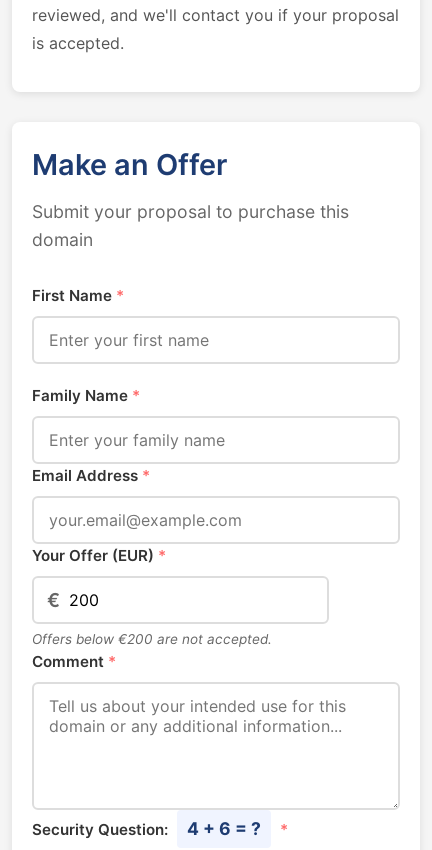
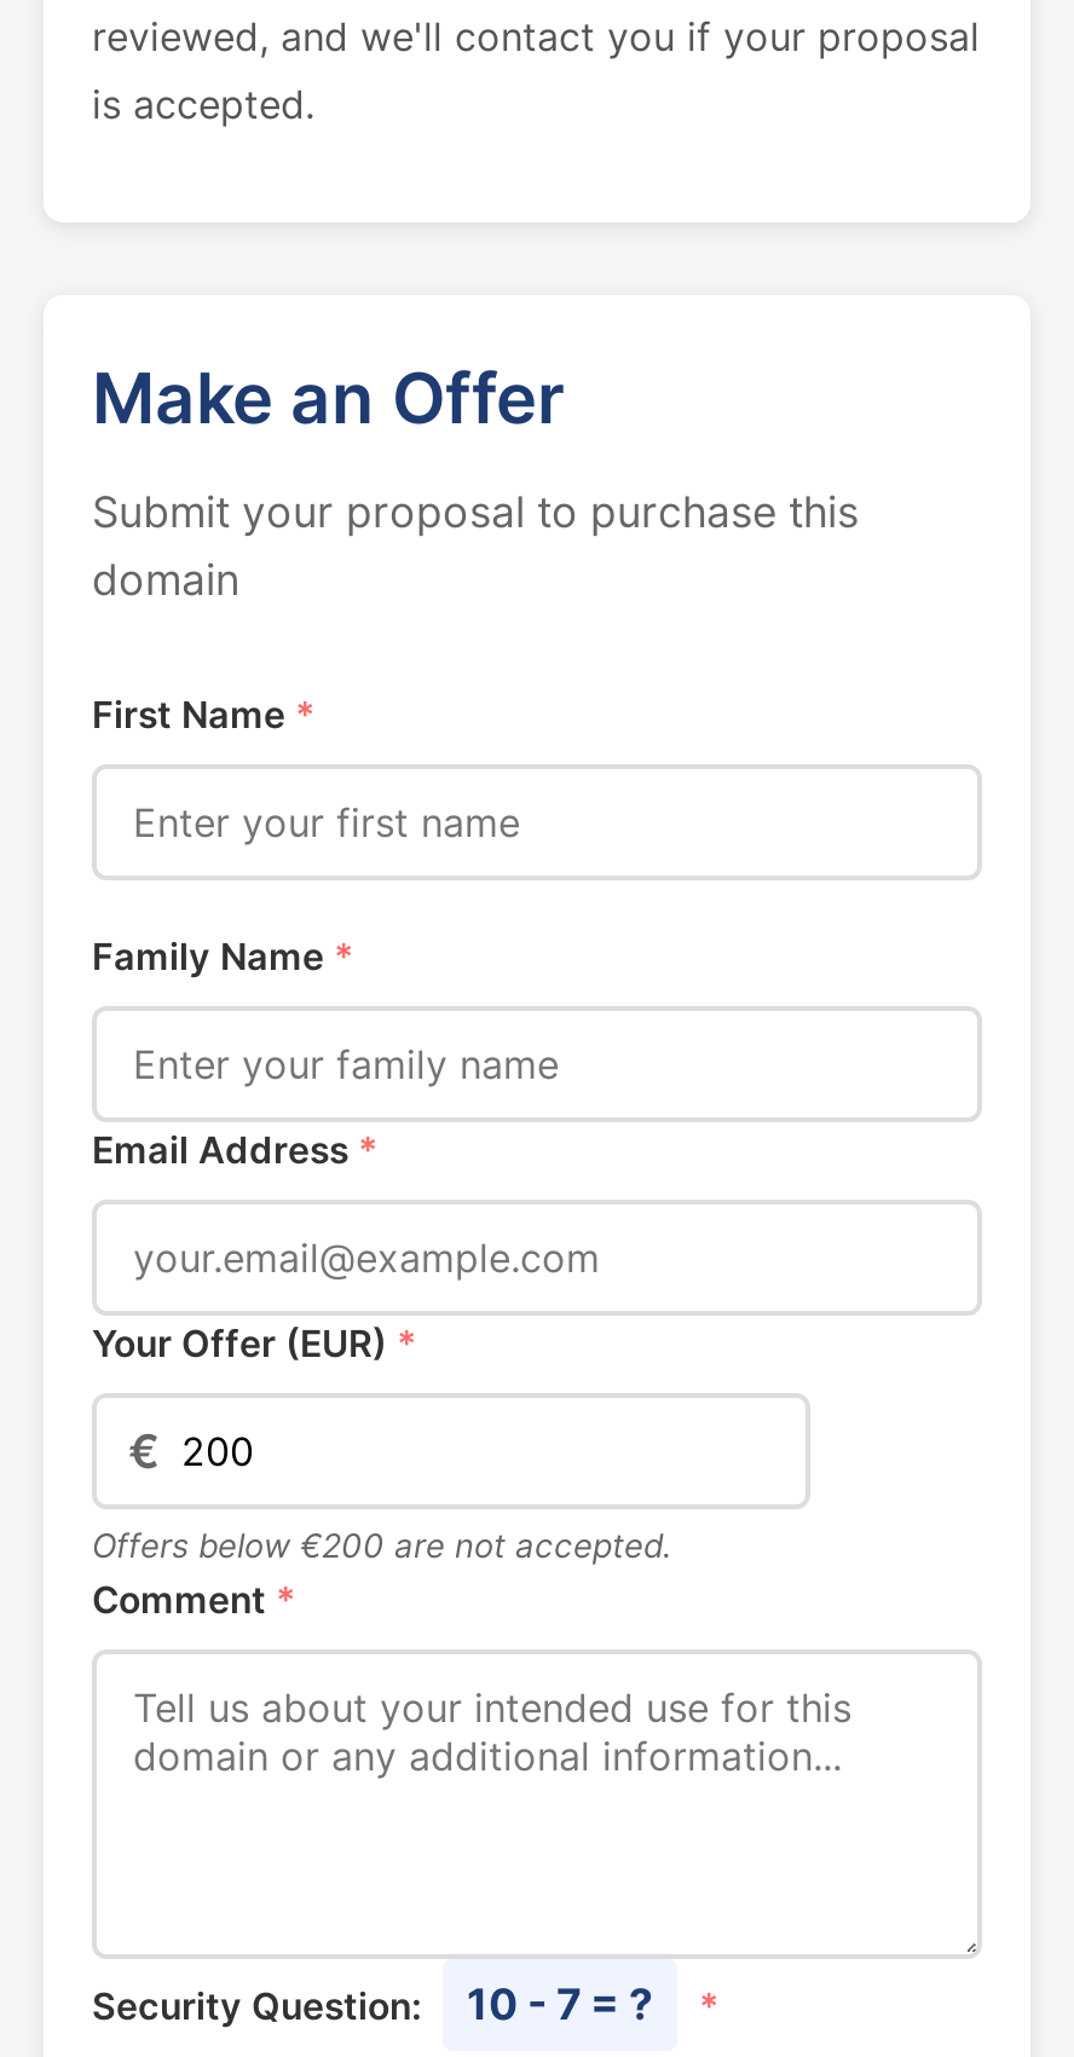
- 4 + 6 = ?
+ 10 - 7 = ?
